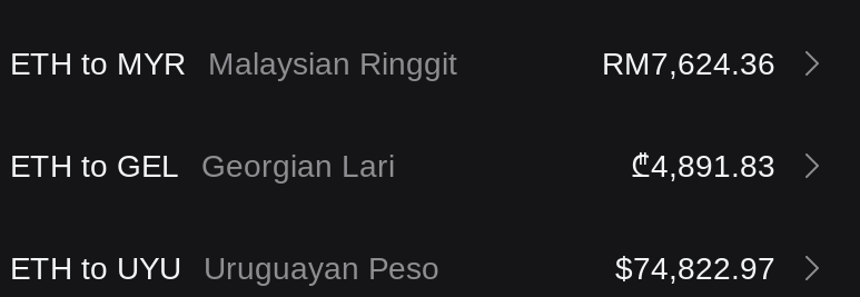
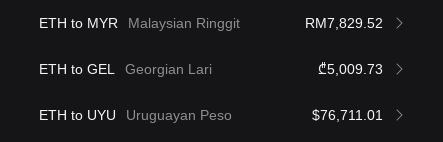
- RM7,624.36
+ RM7,829.52

- ₾4,891.83
+ ₾5,009.73

- $74,822.97
+ $76,711.01
